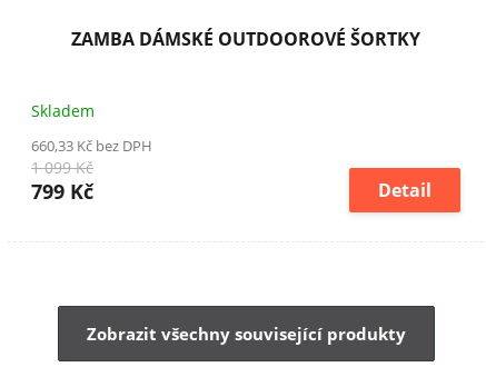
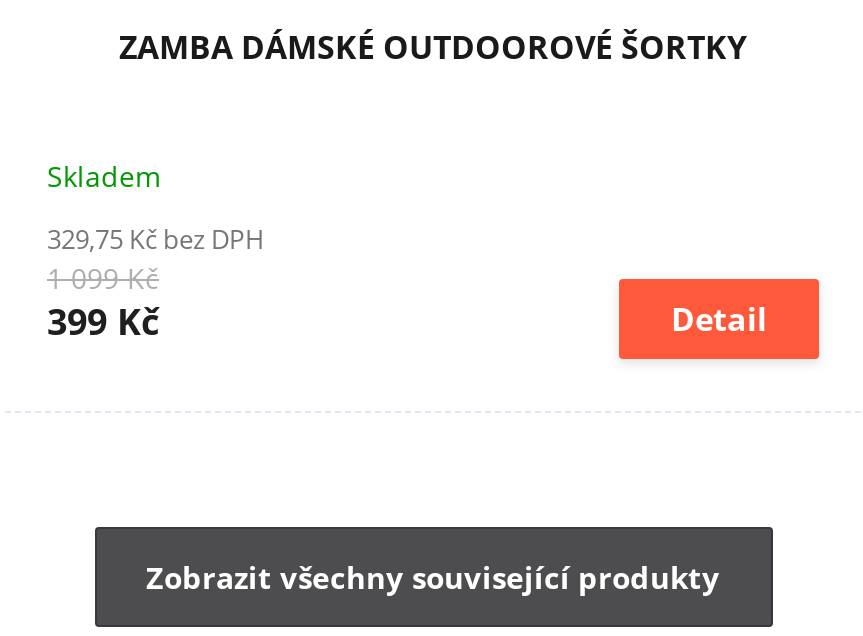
- 660,33 Kč bez DPH
+ 329,75 Kč bez DPH

- 799 Kč
+ 399 Kč
